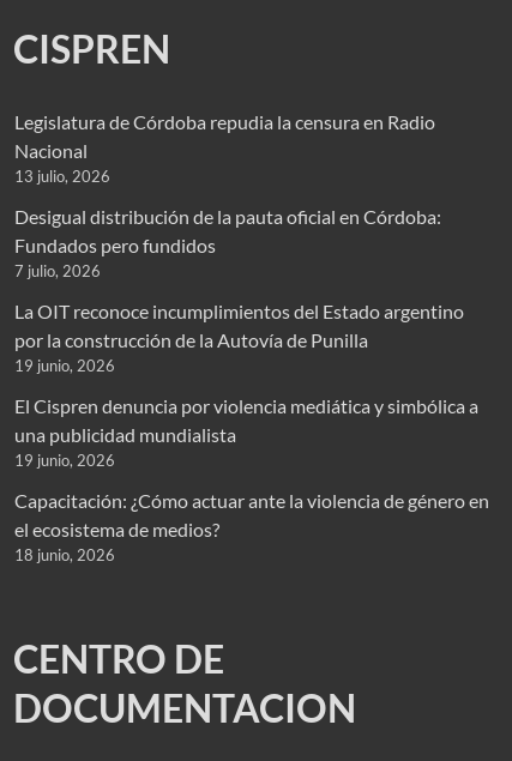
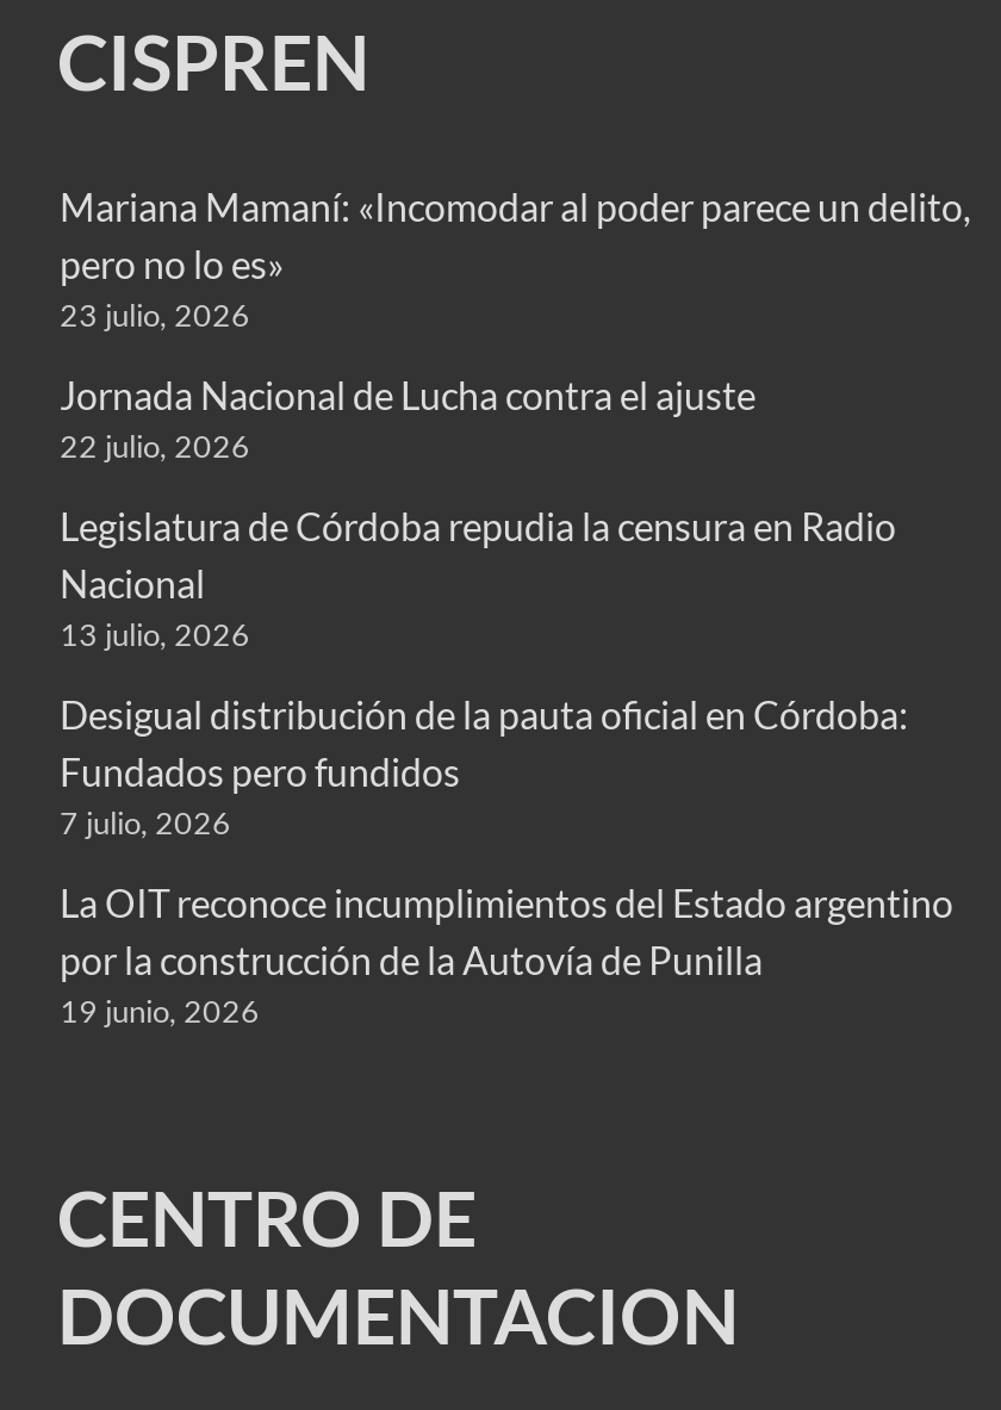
+ Mariana Mamaní: «Incomodar al poder parece un delito,
+ pero no lo es»
+ 23 julio, 2026
+ Jornada Nacional de Lucha contra el ajuste
+ 22 julio, 2026

moved down: Legislatura de Córdoba repudia la censura en Radio | Nacional | 13 julio, 2026 | ... | por la construcción de la Autovía de Punilla | 19 junio, 2026

- El Cispren denuncia por violencia mediática y simbólica a
- una publicidad mundialista
- 19 junio, 2026
- Capacitación: ¿Cómo actuar ante la violencia de género en
- el ecosistema de medios?
- 18 junio, 2026
